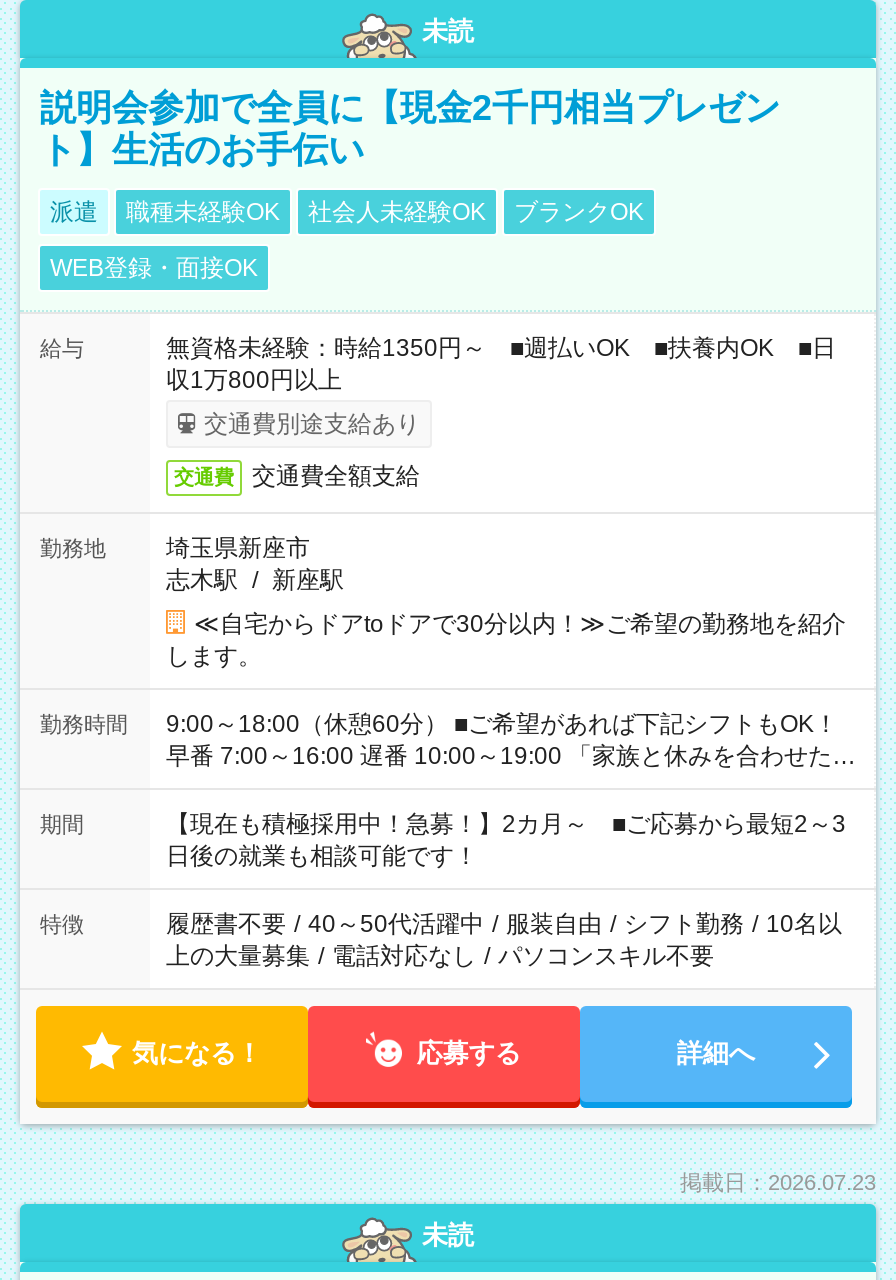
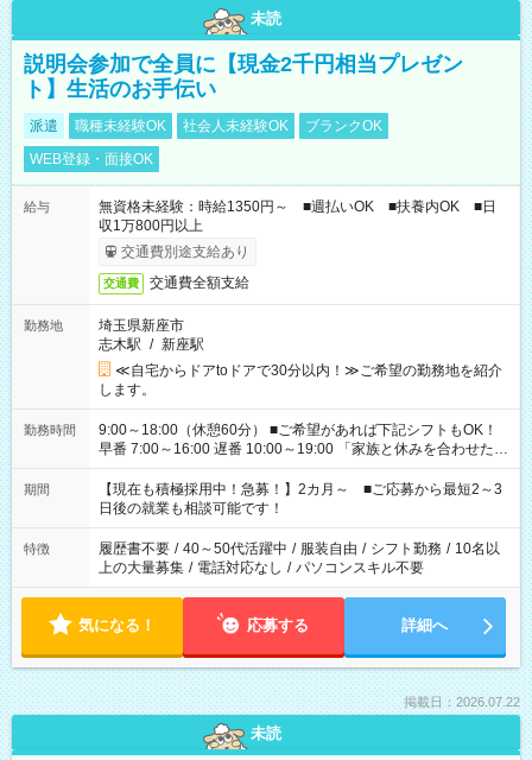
- 掲載日：2026.07.23
+ 掲載日：2026.07.22
